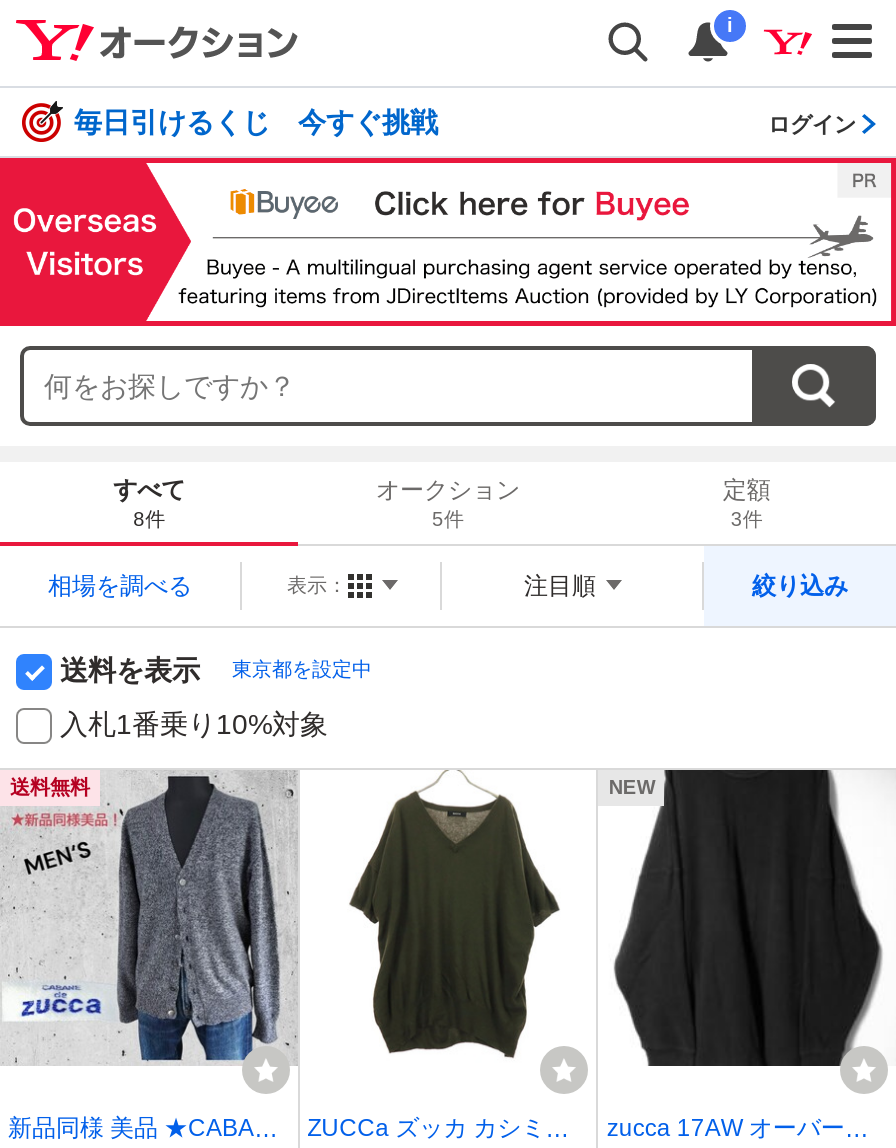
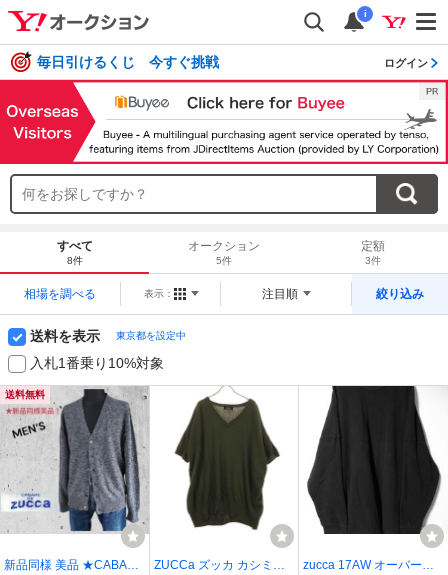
- NEW
